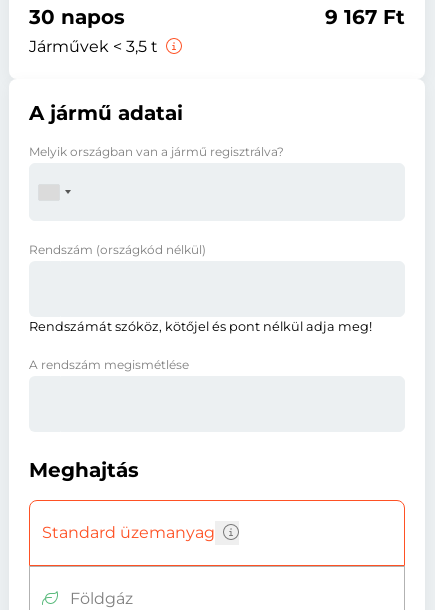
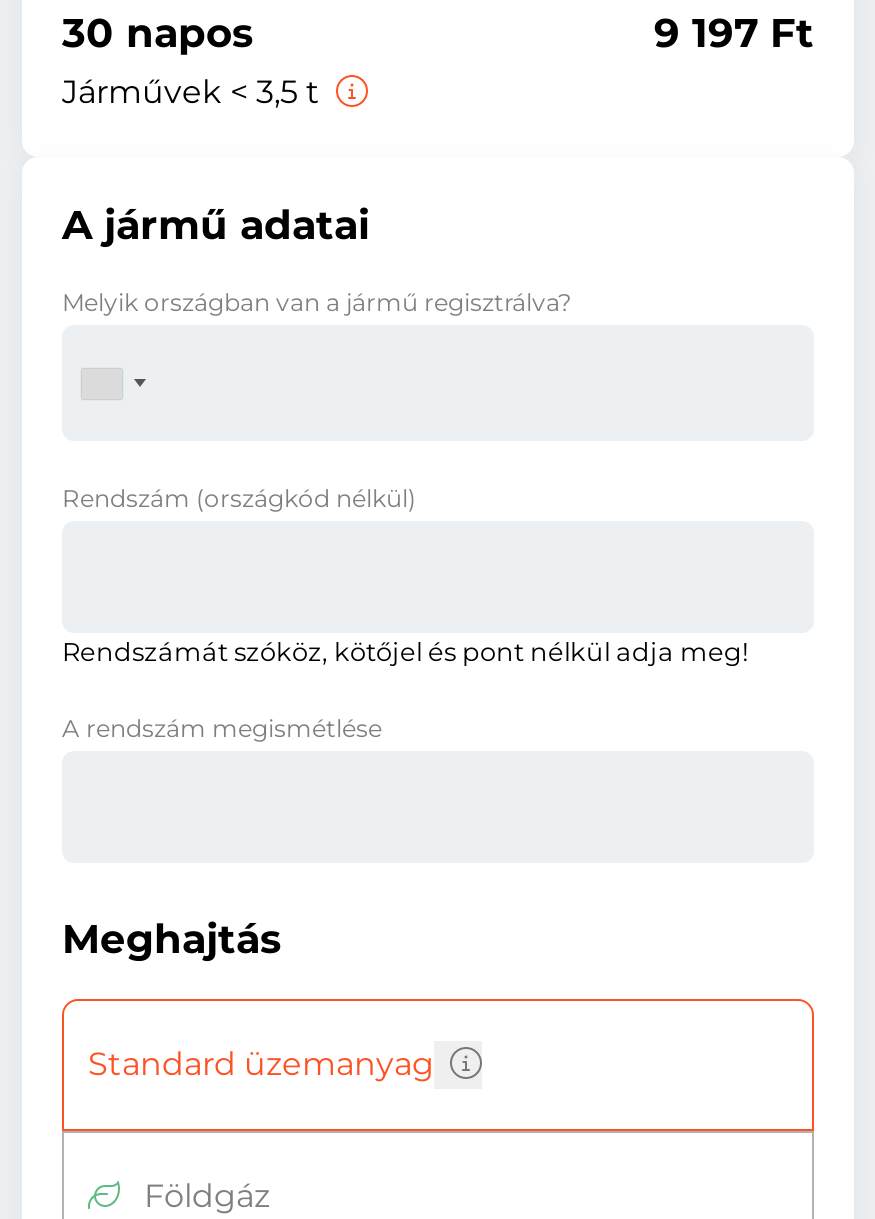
- 9 167 Ft
+ 9 197 Ft
